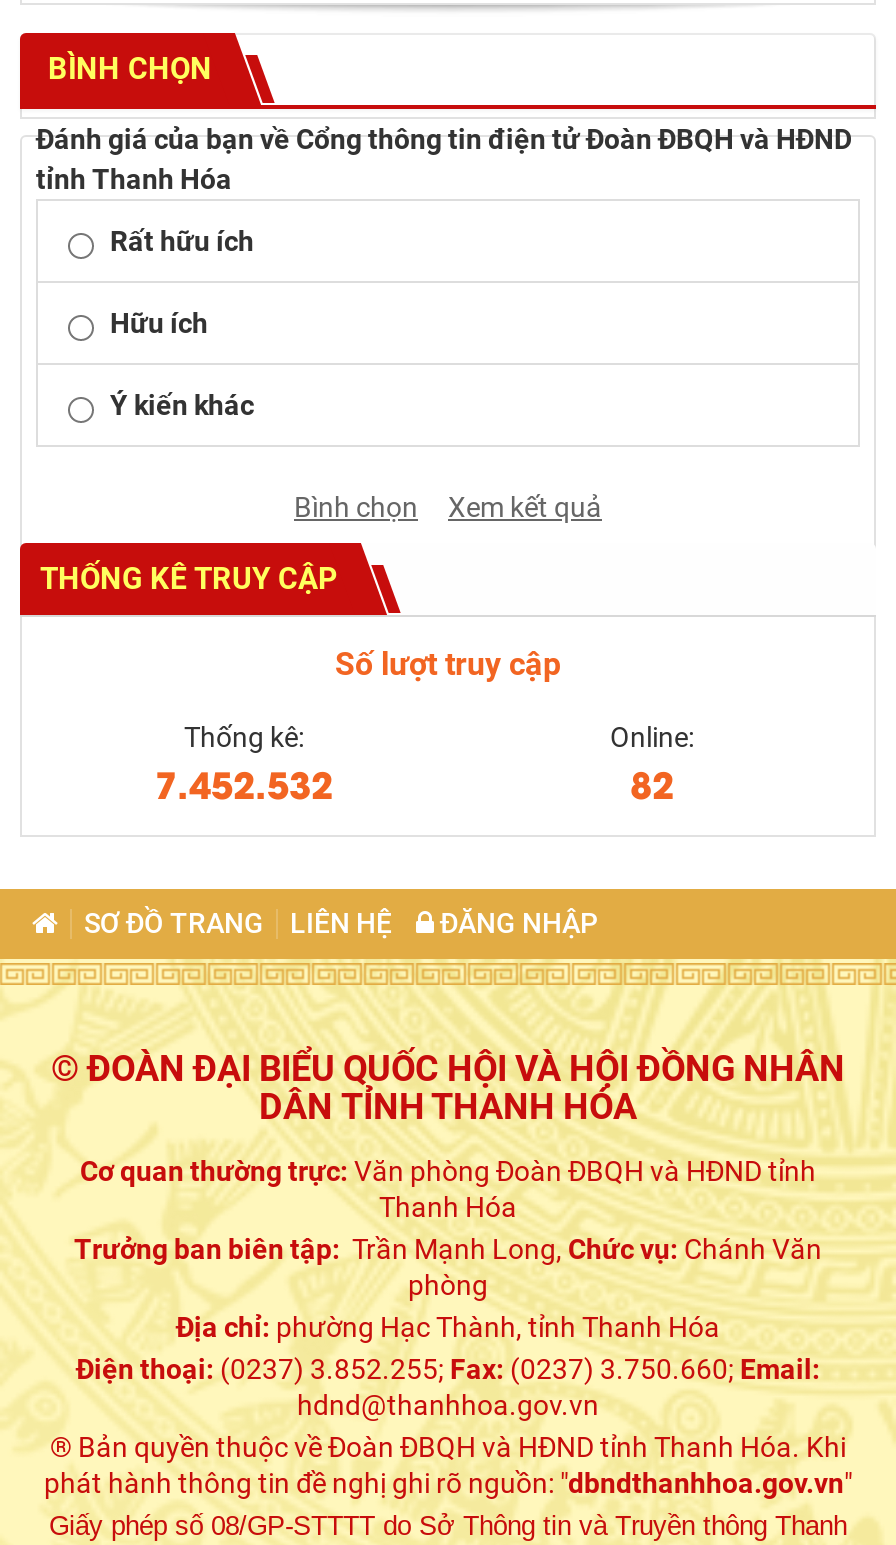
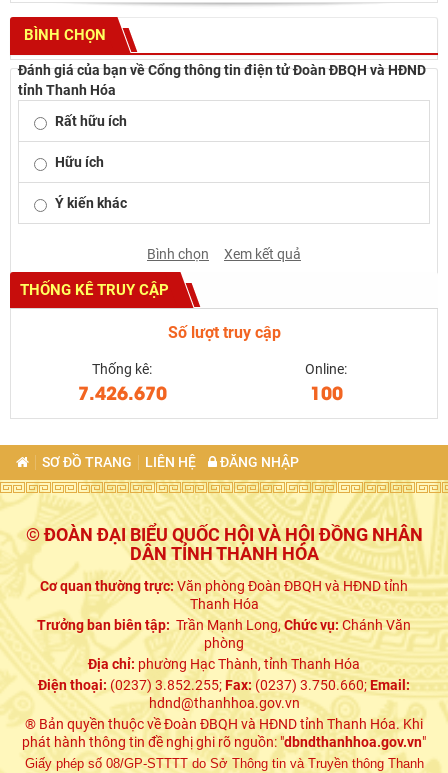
- 7.452.532
+ 7.426.670

- 82
+ 100
